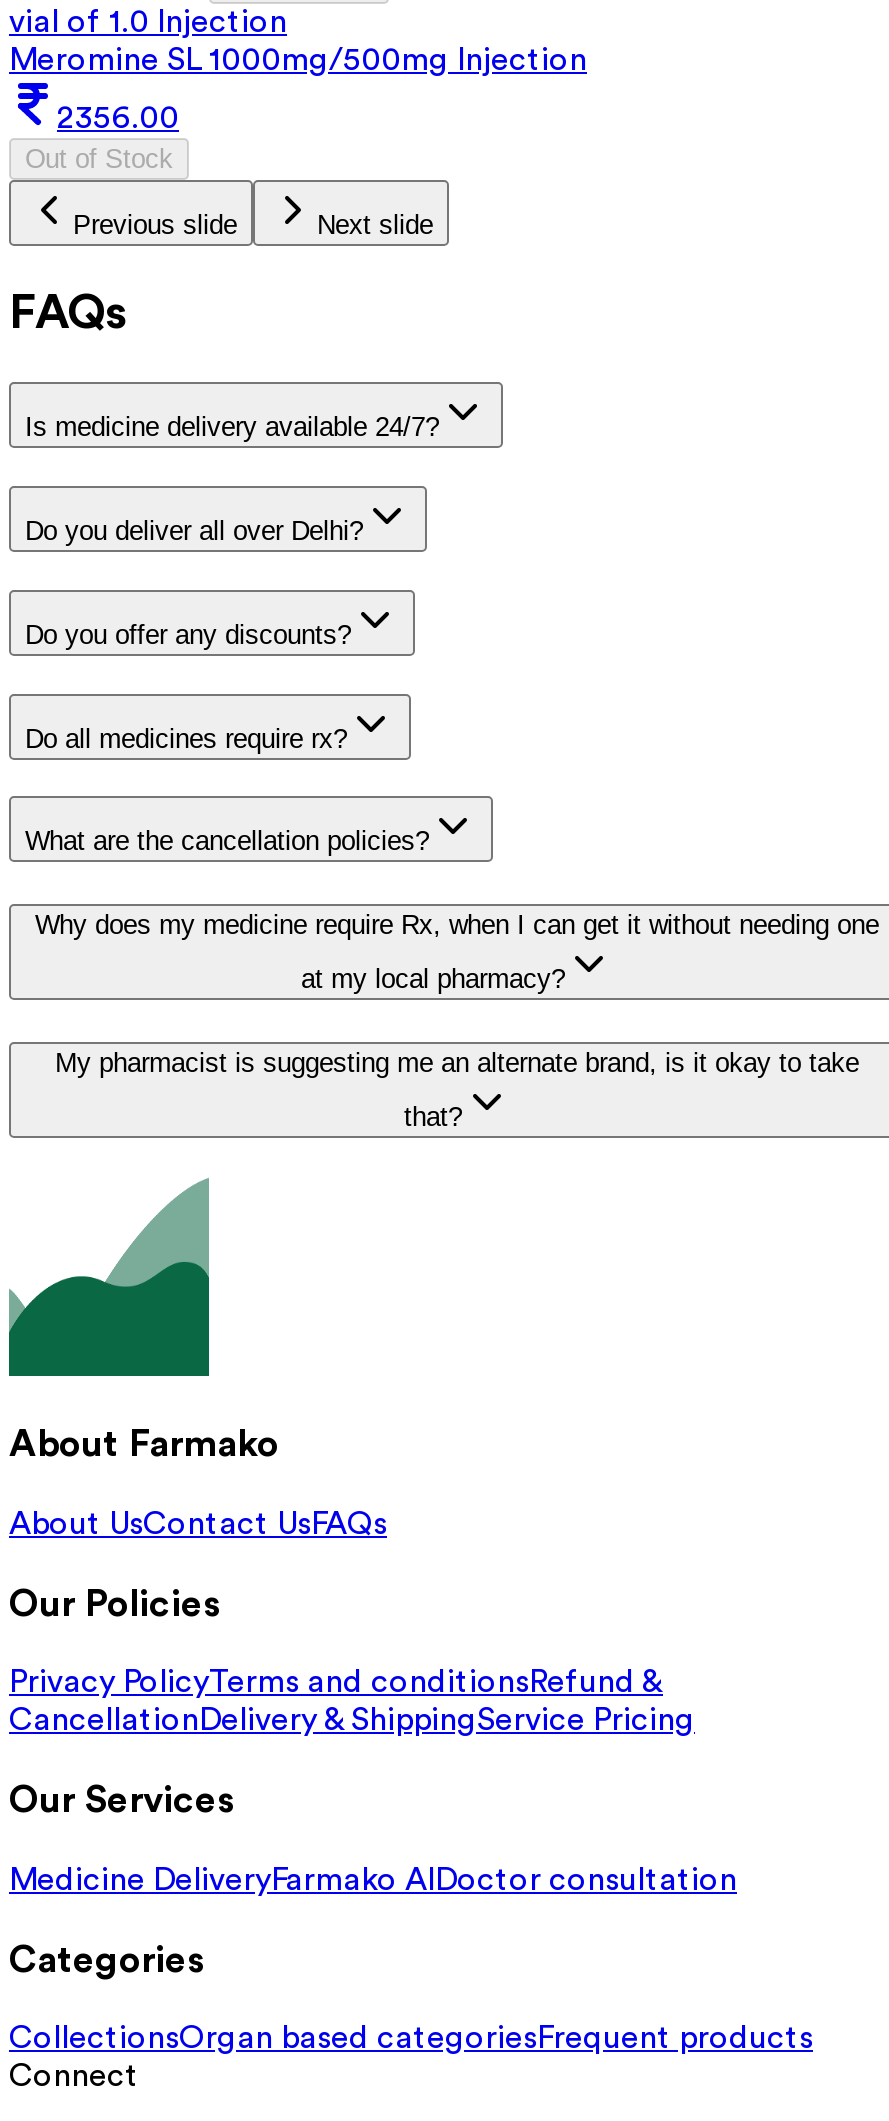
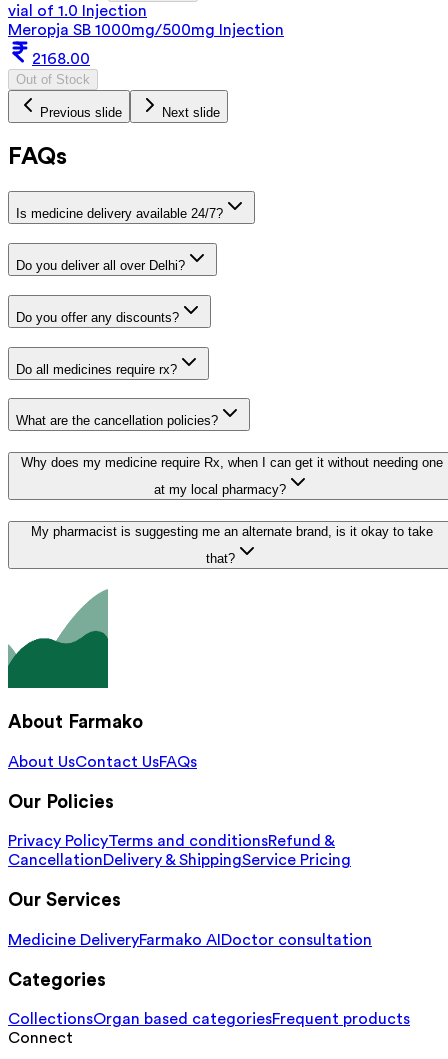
- Meromine SL 1000mg/500mg Injection
+ Meropja SB 1000mg/500mg Injection

- 2356.00
+ 2168.00
